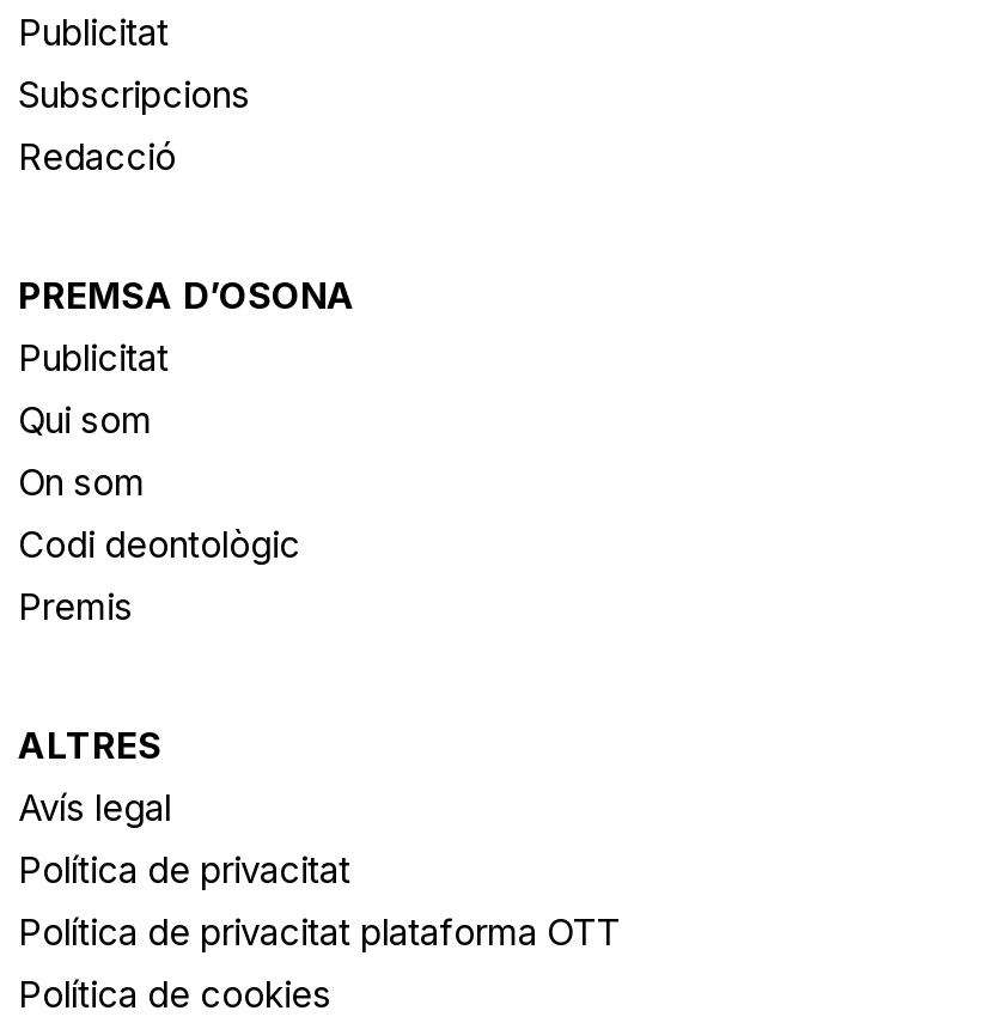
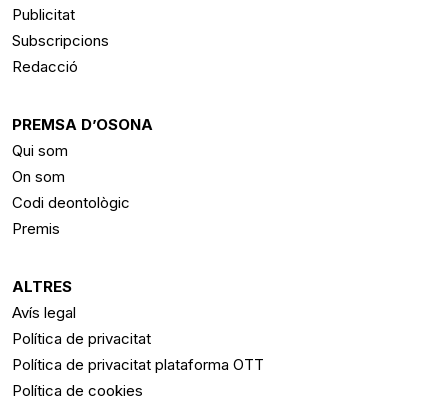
- Publicitat
